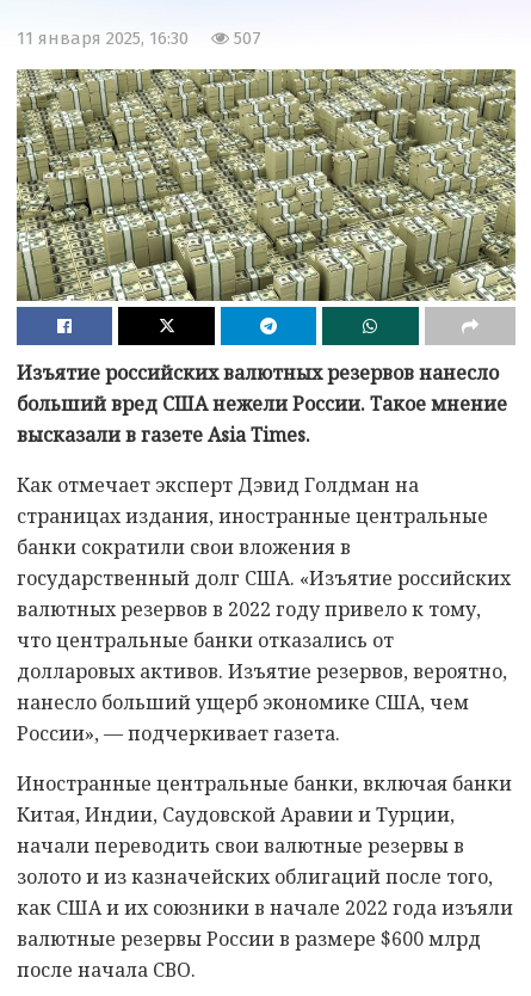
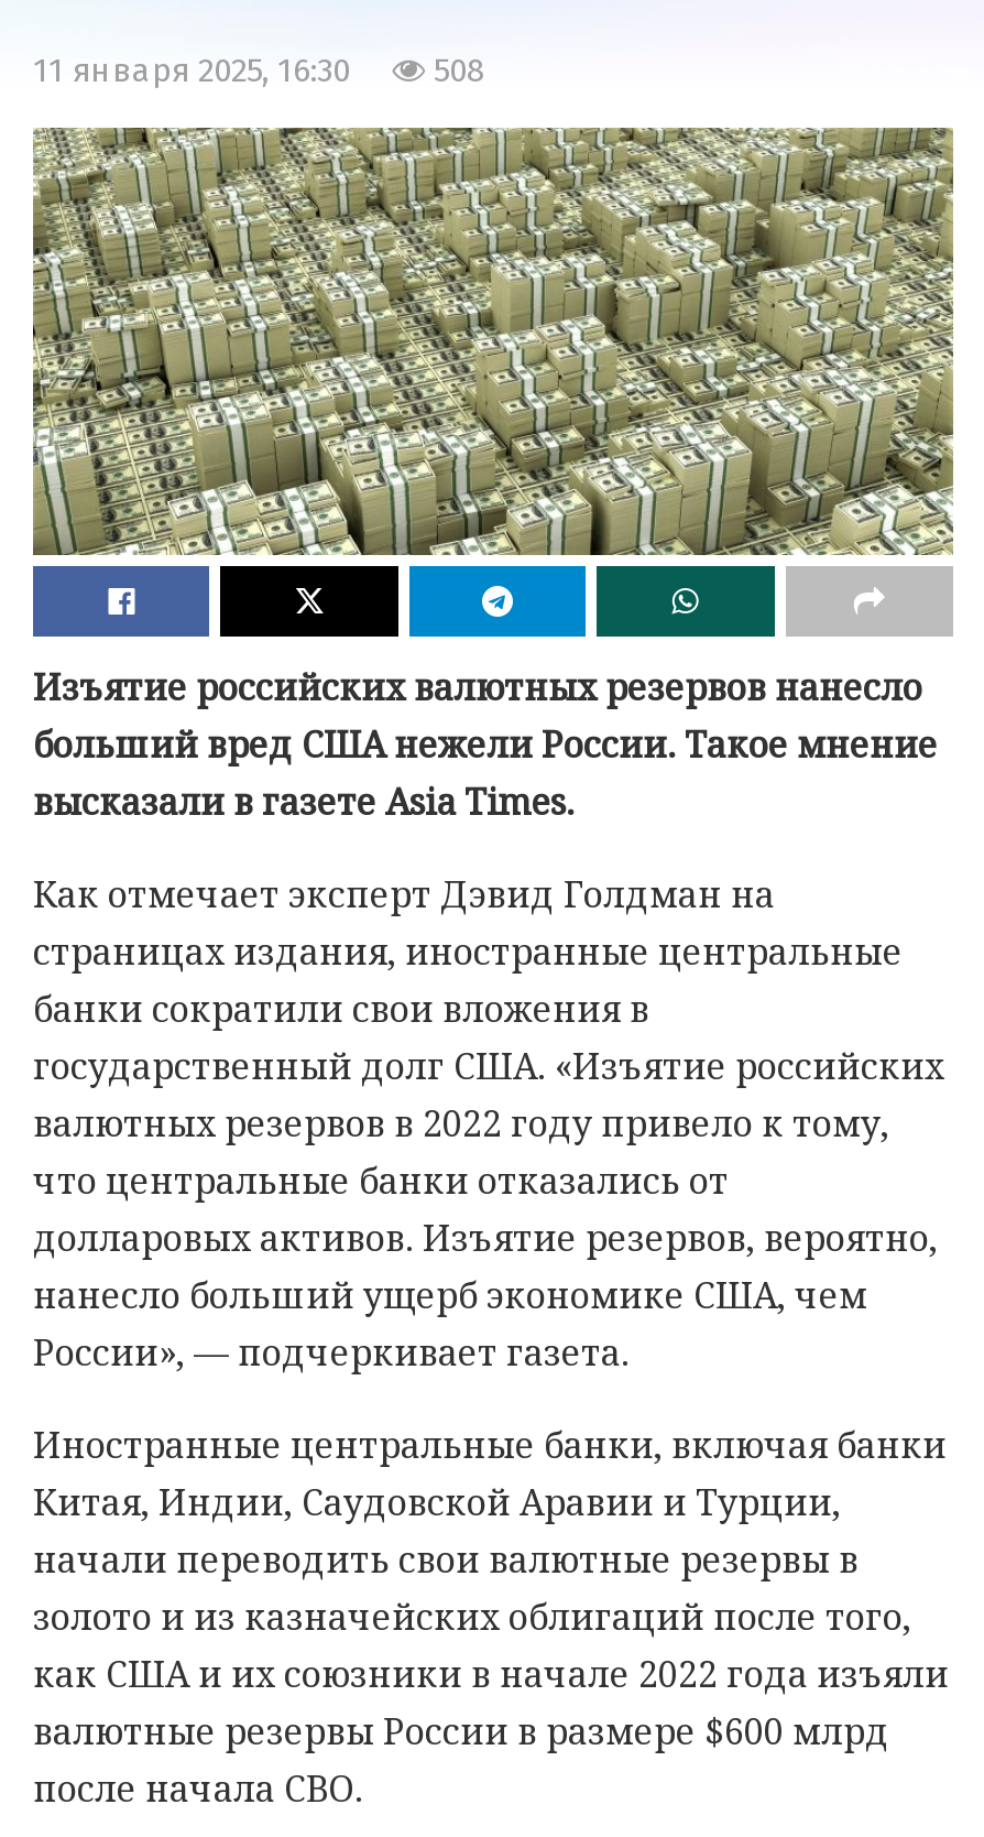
- 11 января 2025, 16:30 507
+ 11 января 2025, 16:30 508
